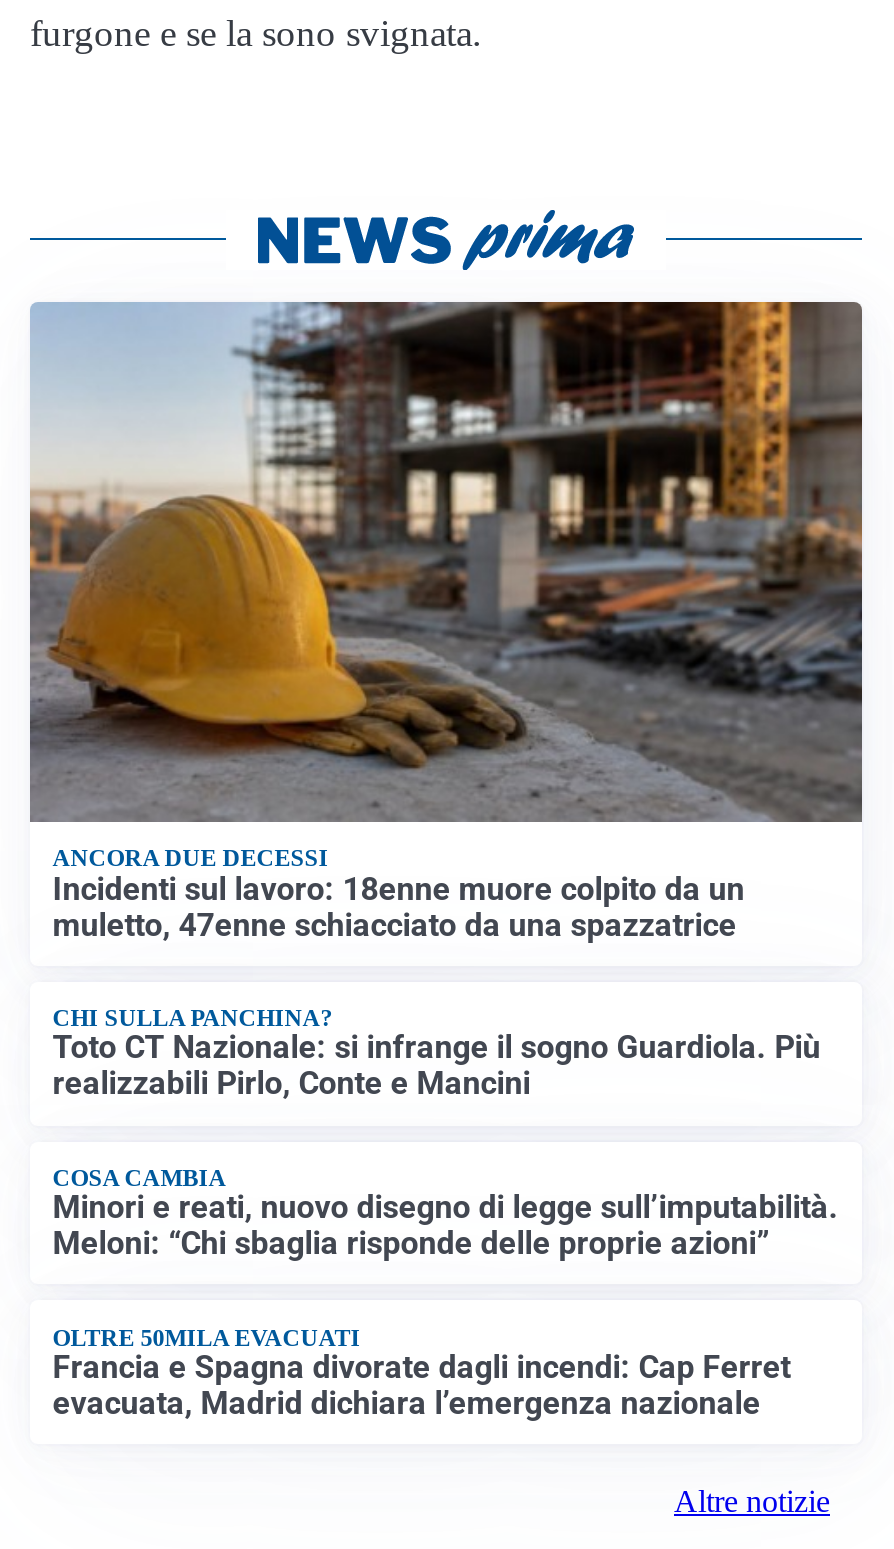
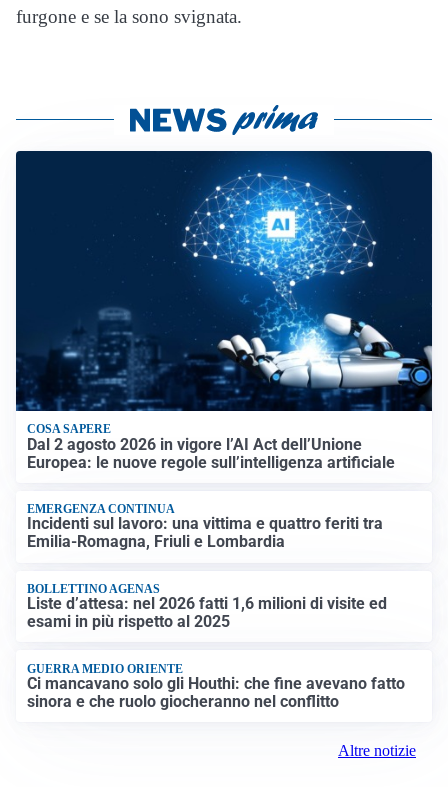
- [image]
- ANCORA DUE DECESSI
- Incidenti sul lavoro: 18enne muore colpito da un
- muletto, 47enne schiacciato da una spazzatrice
+ [image]
+ COSA SAPERE
+ Dal 2 agosto 2026 in vigore l’AI Act dell’Unione
+ Europea: le nuove regole sull’intelligenza artificiale

- CHI SULLA PANCHINA?
- Toto CT Nazionale: si infrange il sogno Guardiola. Più
- realizzabili Pirlo, Conte e Mancini
+ EMERGENZA CONTINUA
+ Incidenti sul lavoro: una vittima e quattro feriti tra
+ Emilia-Romagna, Friuli e Lombardia

- COSA CAMBIA
- Minori e reati, nuovo disegno di legge sull’imputabilità.
- Meloni: “Chi sbaglia risponde delle proprie azioni”
+ BOLLETTINO AGENAS
+ Liste d’attesa: nel 2026 fatti 1,6 milioni di visite ed
+ esami in più rispetto al 2025

- OLTRE 50MILA EVACUATI
- Francia e Spagna divorate dagli incendi: Cap Ferret
- evacuata, Madrid dichiara l’emergenza nazionale
+ GUERRA MEDIO ORIENTE
+ Ci mancavano solo gli Houthi: che fine avevano fatto
+ sinora e che ruolo giocheranno nel conflitto
